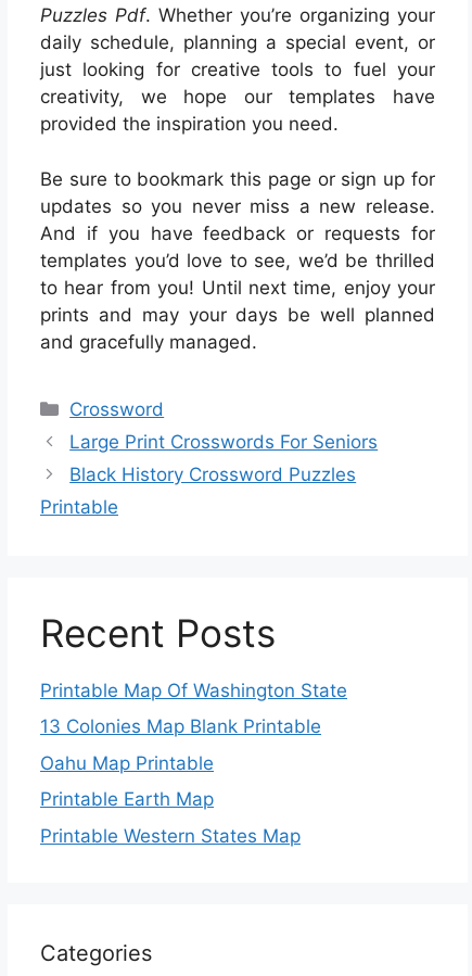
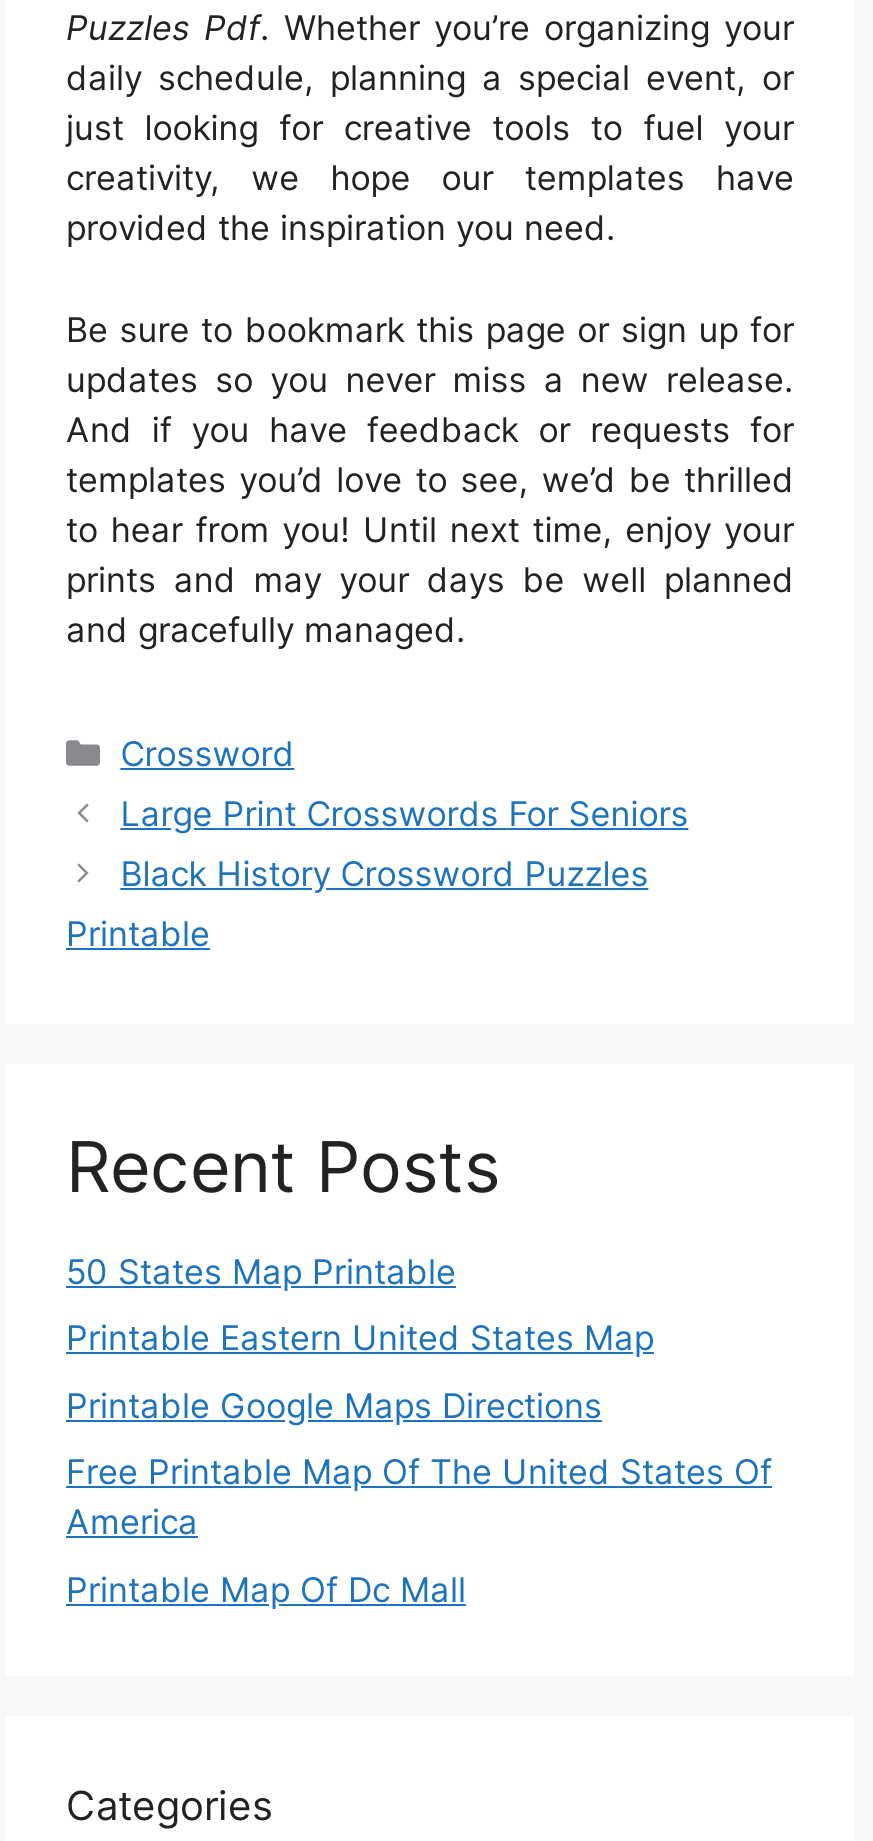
- Printable Map Of Washington State
+ 50 States Map Printable

- 13 Colonies Map Blank Printable
+ Printable Eastern United States Map

- Oahu Map Printable
+ Printable Google Maps Directions

- Printable Earth Map
+ Free Printable Map Of The United States Of
+ America

- Printable Western States Map
+ Printable Map Of Dc Mall
